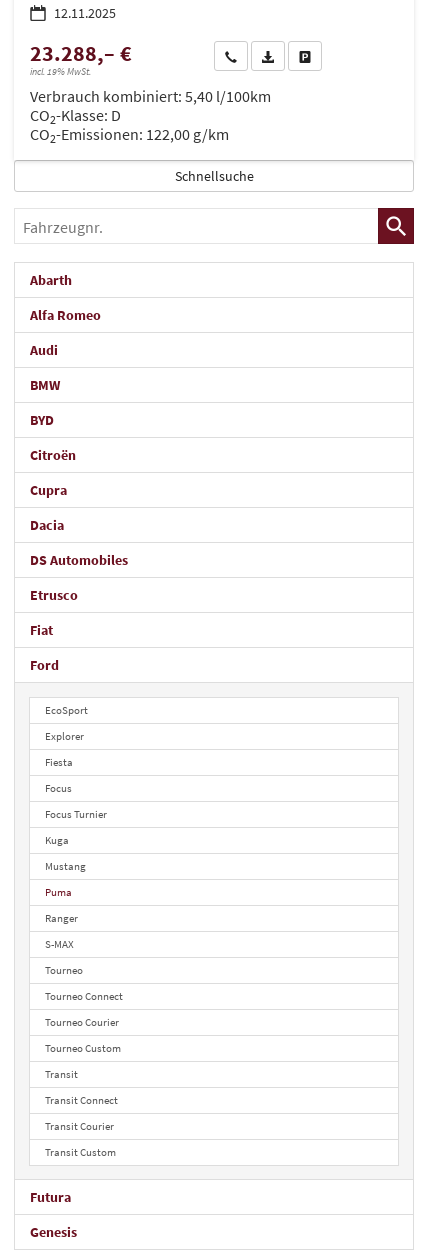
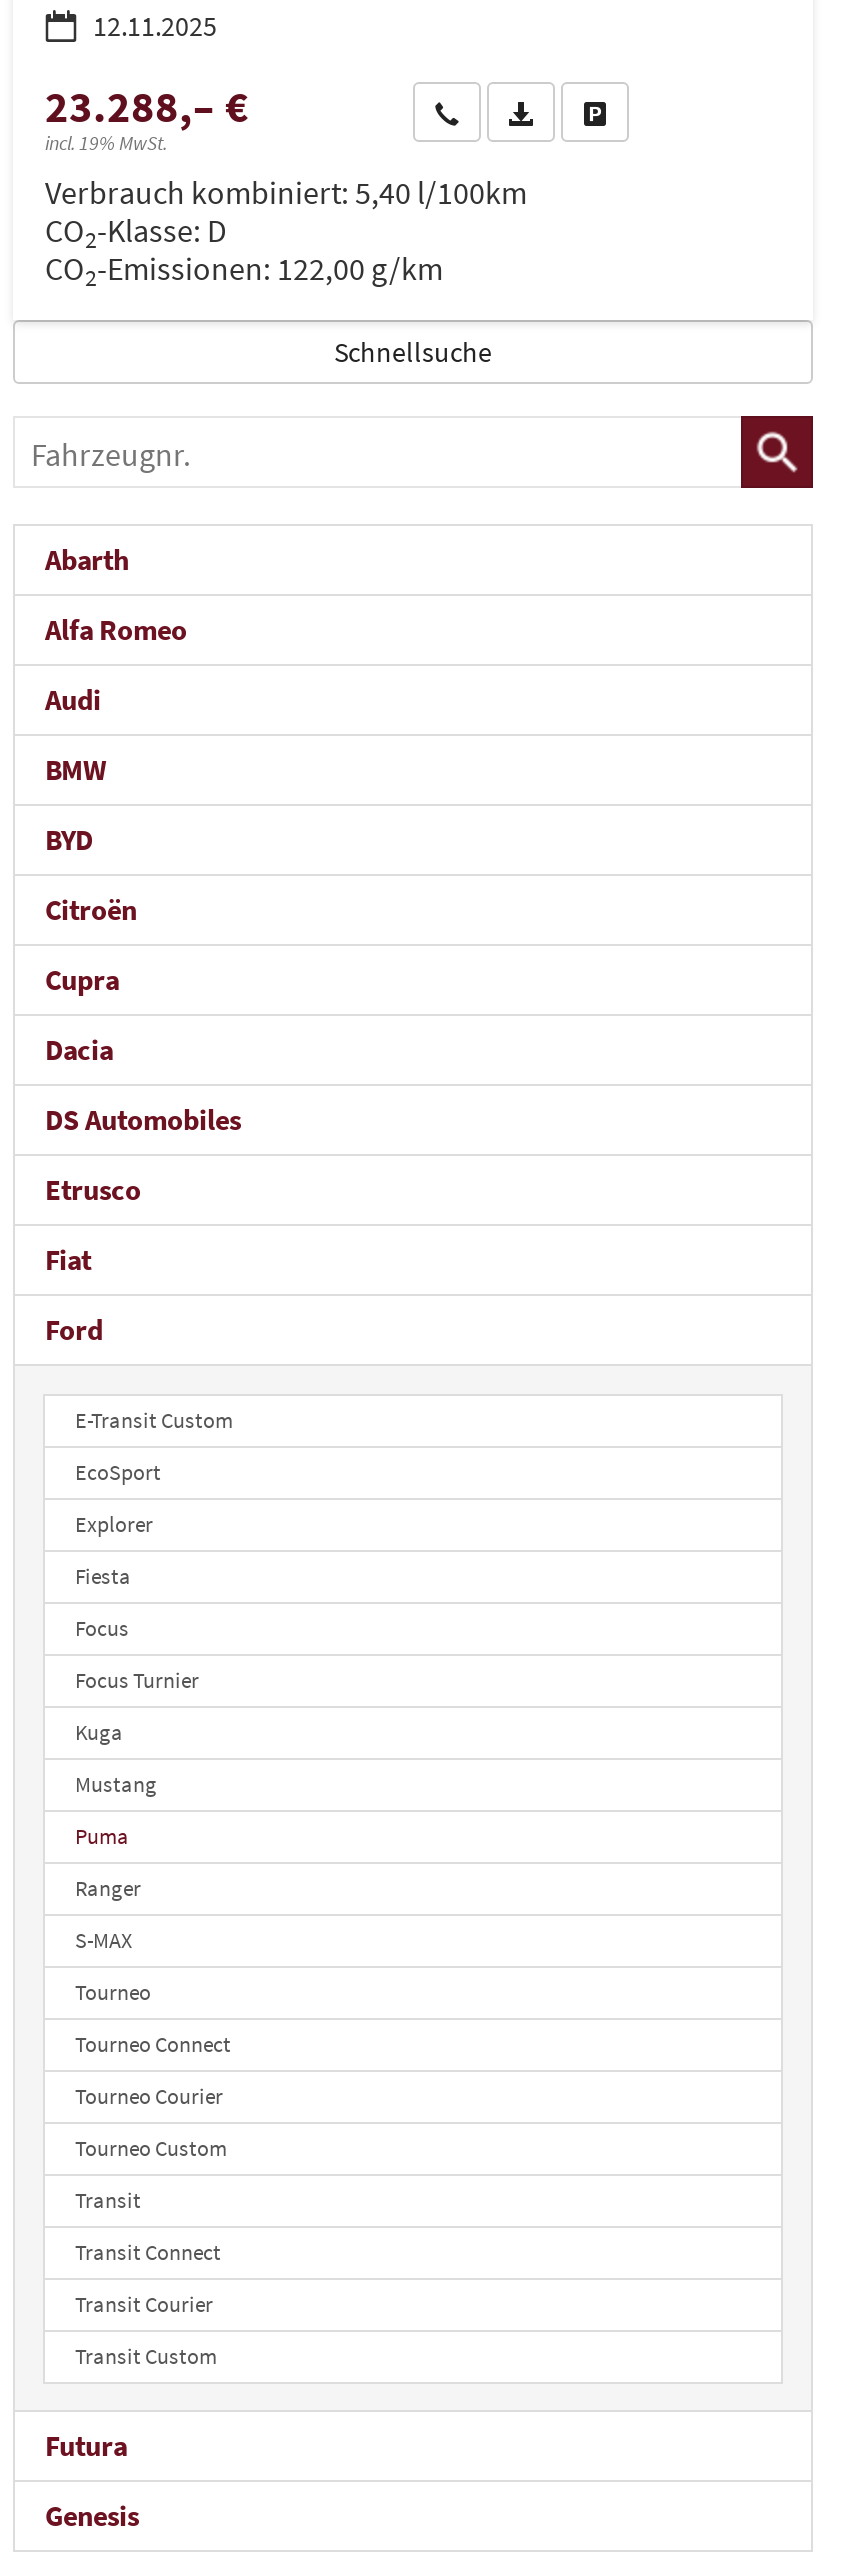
+ E-Transit Custom
